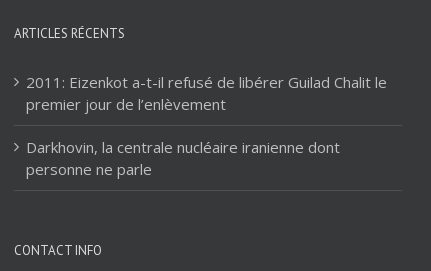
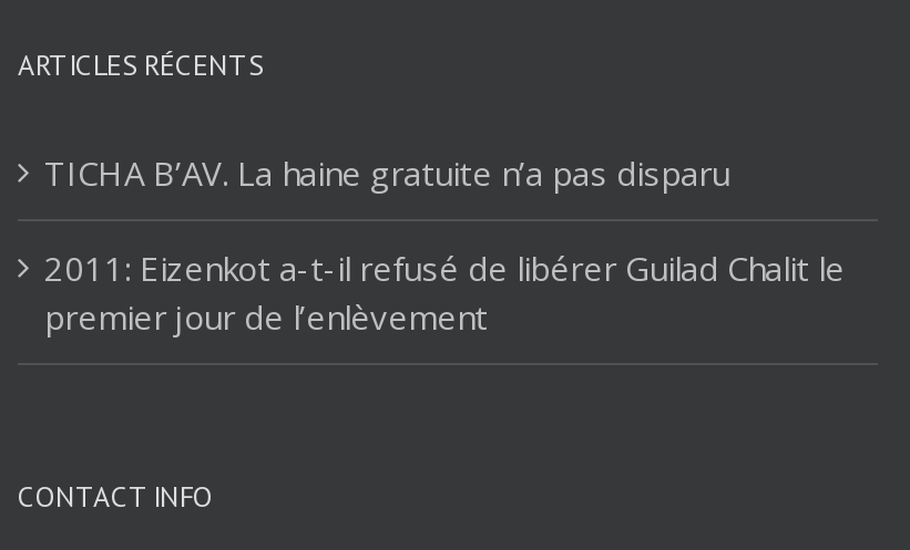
+ TICHA B’AV. La haine gratuite n’a pas disparu

moved down: 2011: Eizenkot a-t-il refusé de libérer Guilad Chalit le | premier jour de l’enlèvement

- Darkhovin, la centrale nucléaire iranienne dont
- personne ne parle
